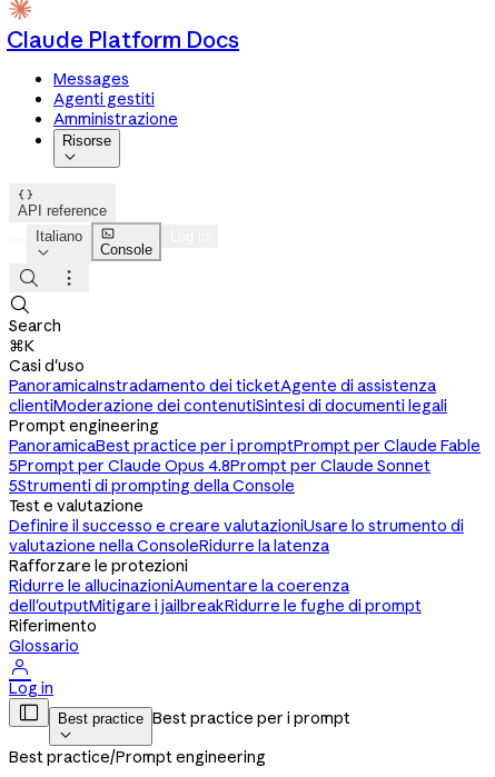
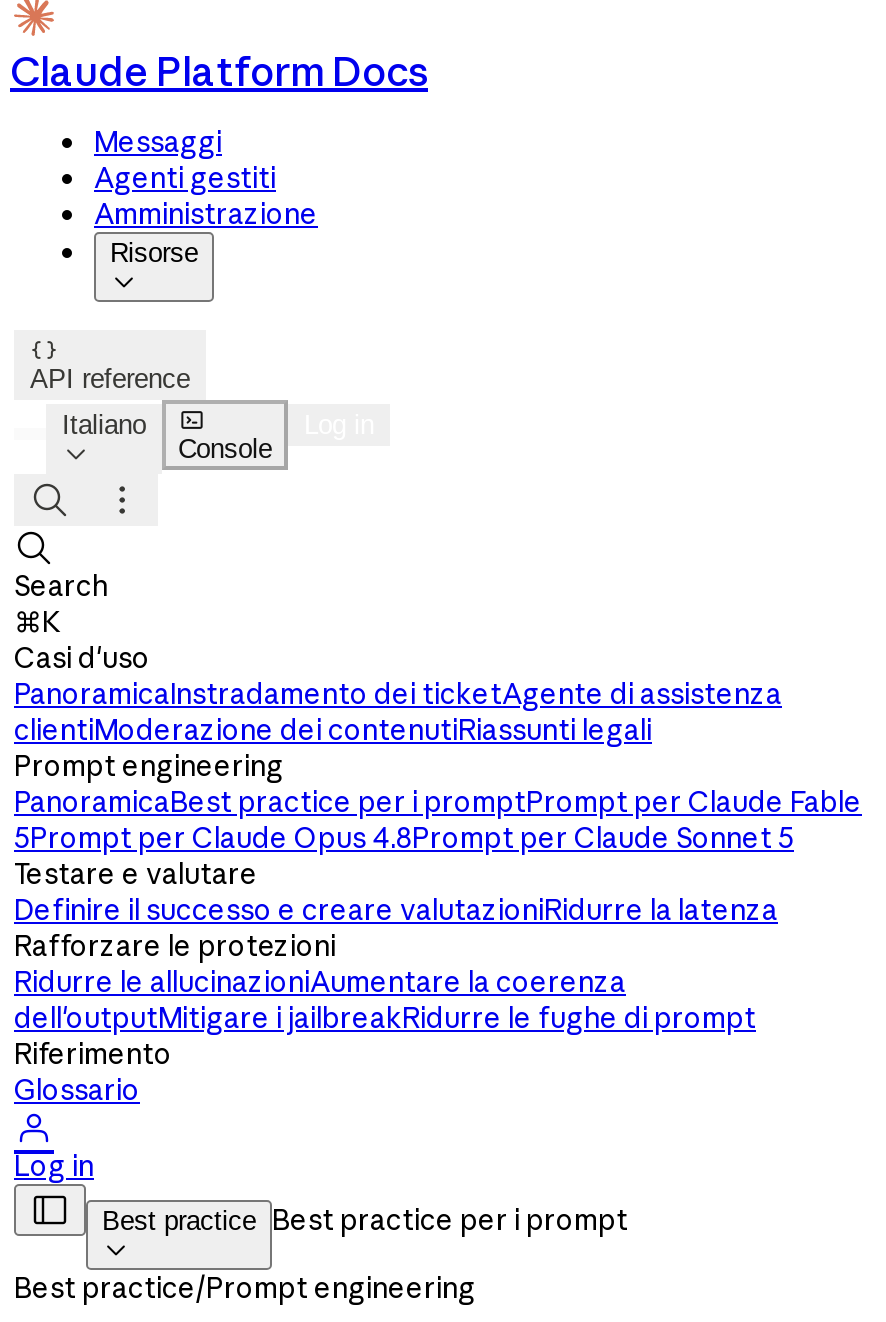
- Messages
+ Messaggi

- clientiModerazione dei contenutiSintesi di documenti legali
+ clientiModerazione dei contenutiRiassunti legali

- 5Prompt per Claude Opus 4.8Prompt per Claude Sonnet
- 5Strumenti di prompting della Console
- Test e valutazione
- Definire il successo e creare valutazioniUsare lo strumento di
- valutazione nella ConsoleRidurre la latenza
+ 5Prompt per Claude Opus 4.8Prompt per Claude Sonnet 5
+ Testare e valutare
+ Definire il successo e creare valutazioniRidurre la latenza
